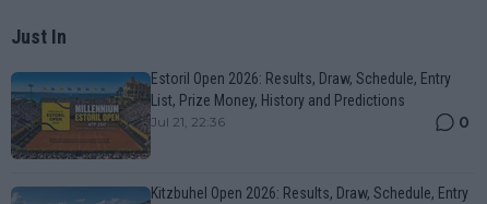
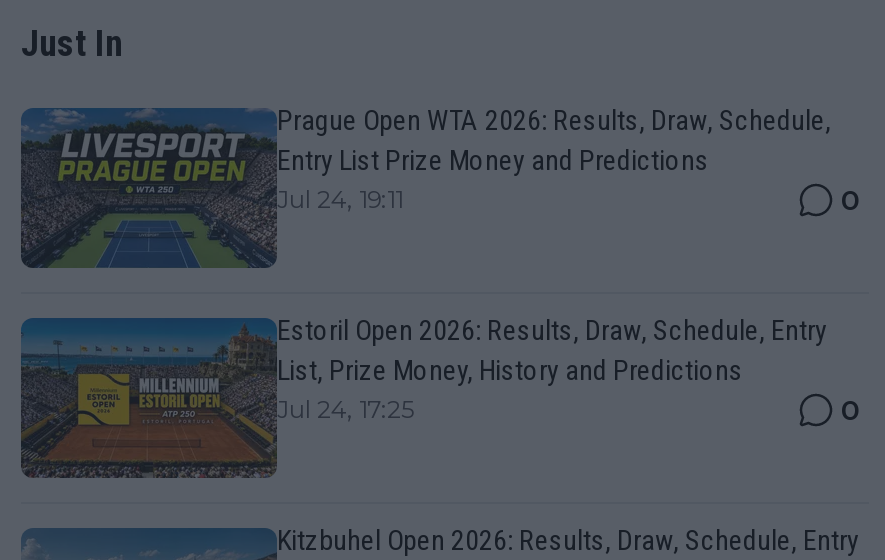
+ [image]
+ Prague Open WTA 2026: Results, Draw, Schedule,
+ Entry List Prize Money and Predictions
+ Jul 24, 19:11
+ 0

- Jul 21, 22:36
+ Jul 24, 17:25
